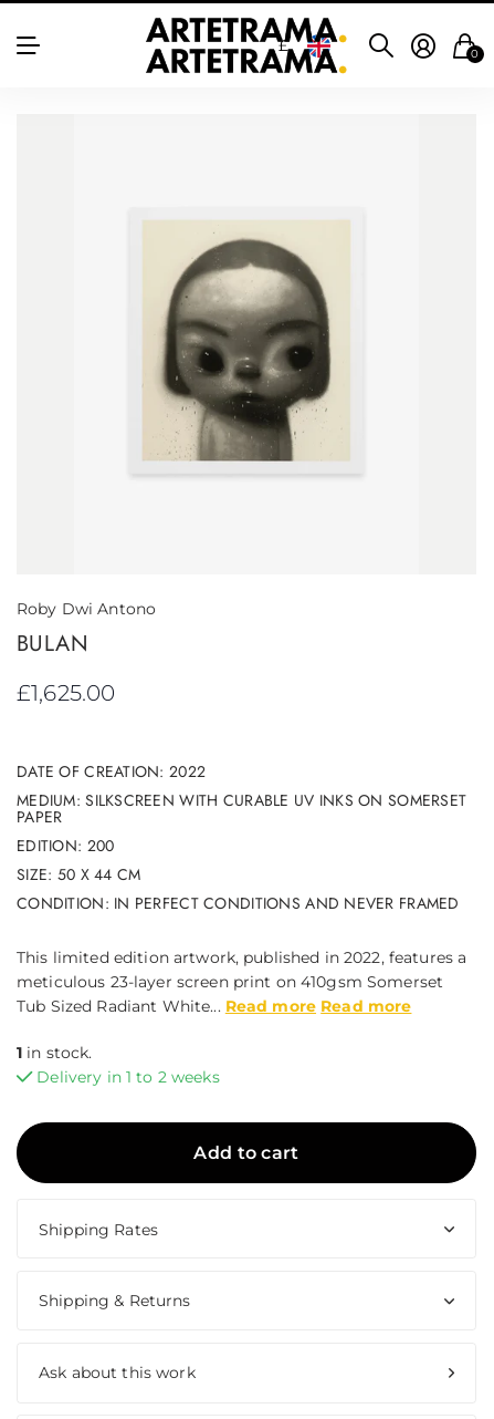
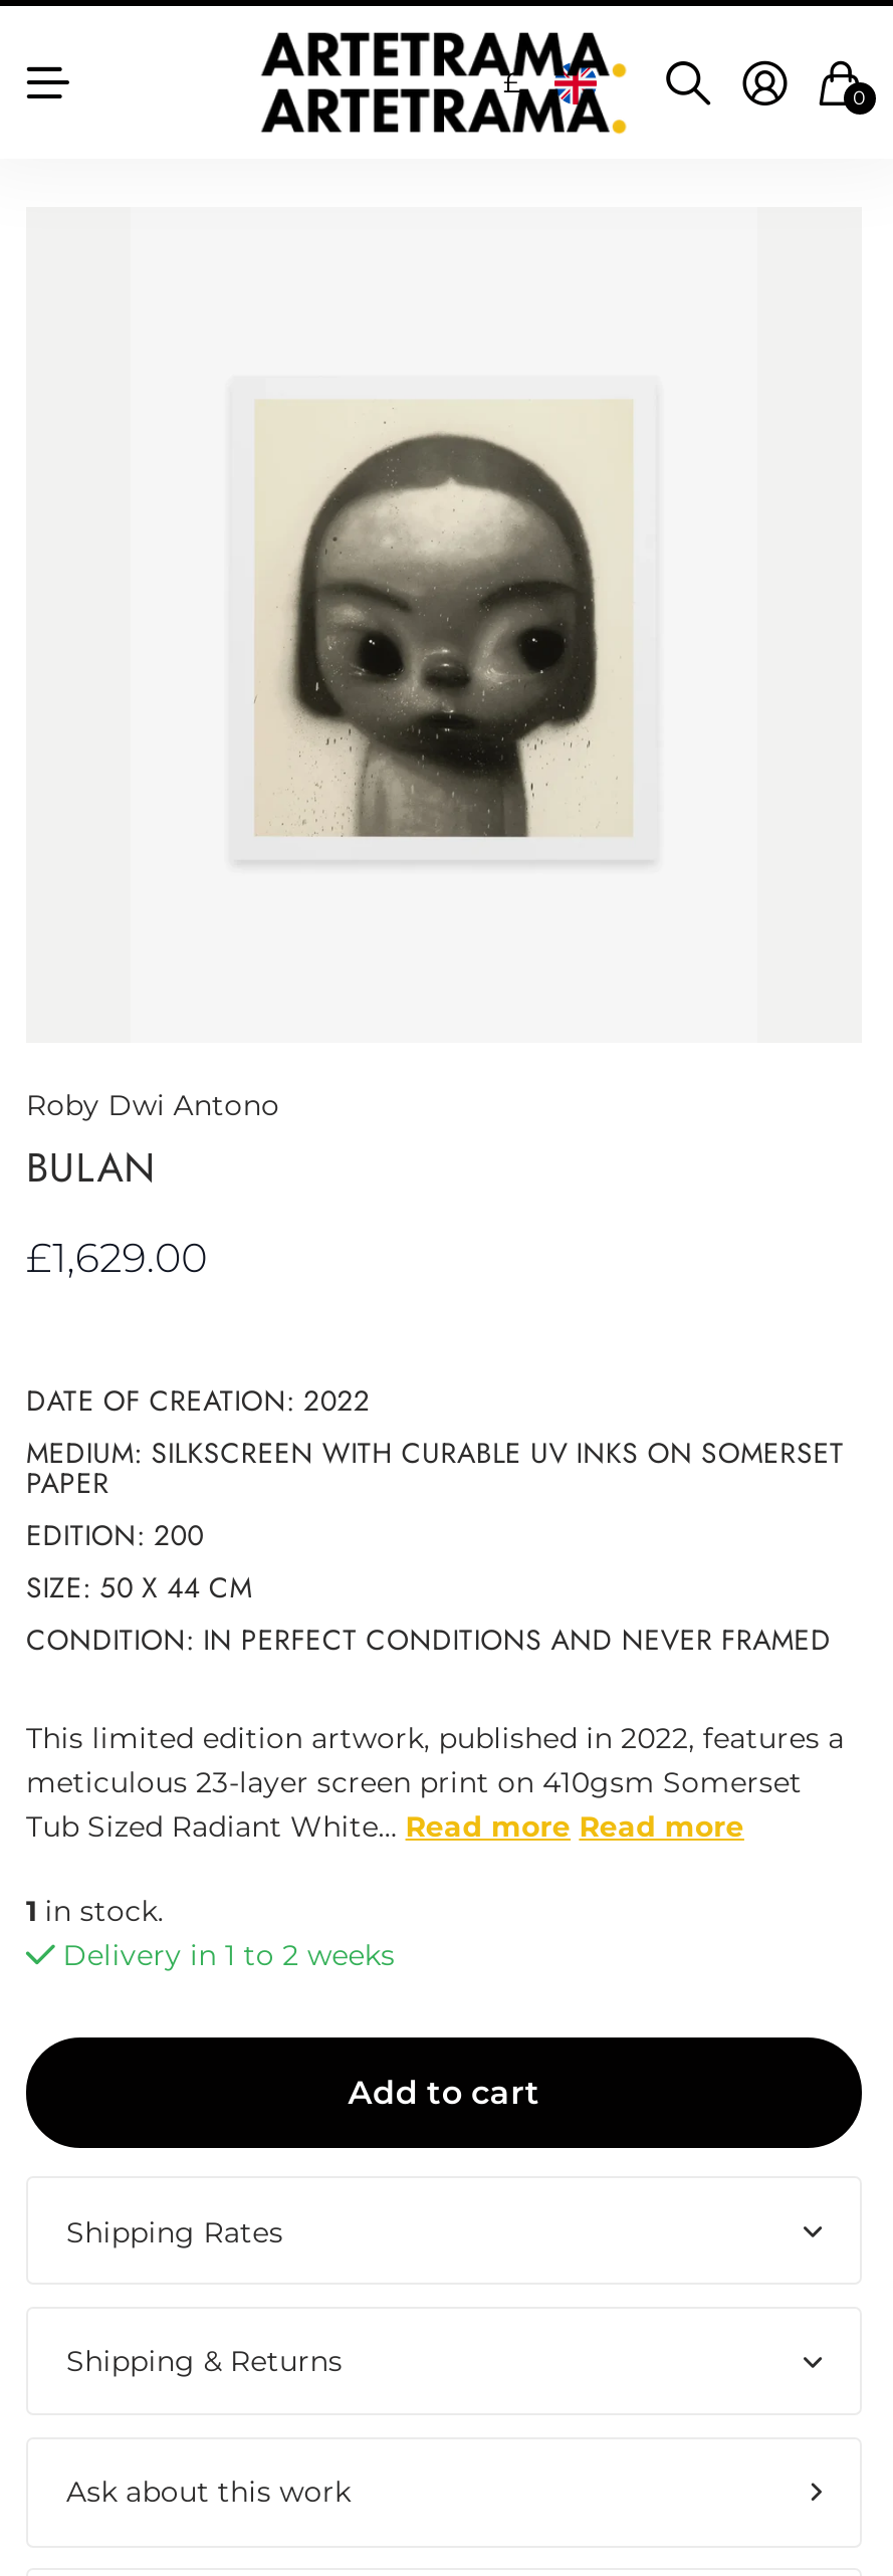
- £1,625.00
+ £1,629.00
